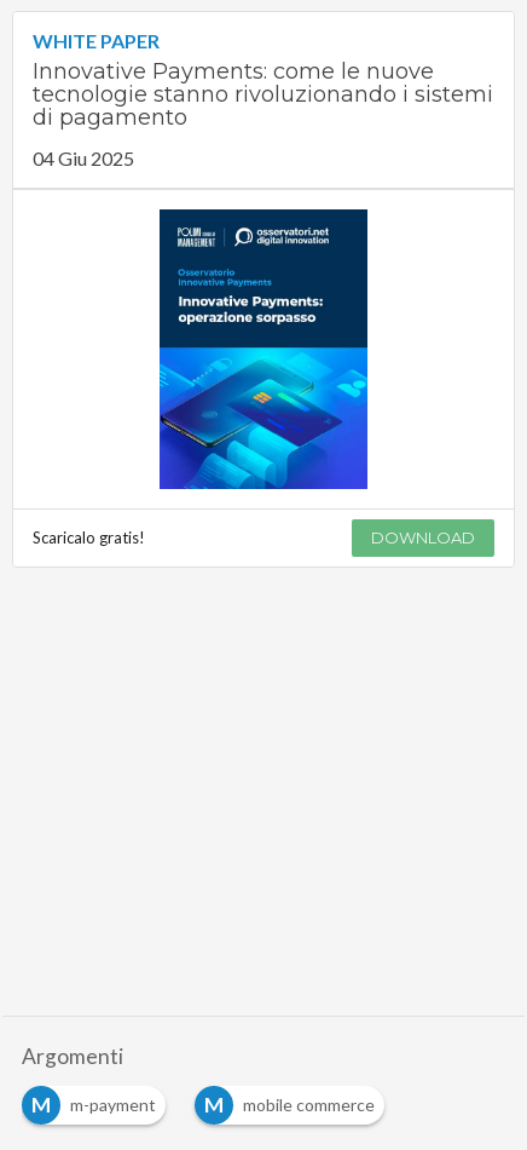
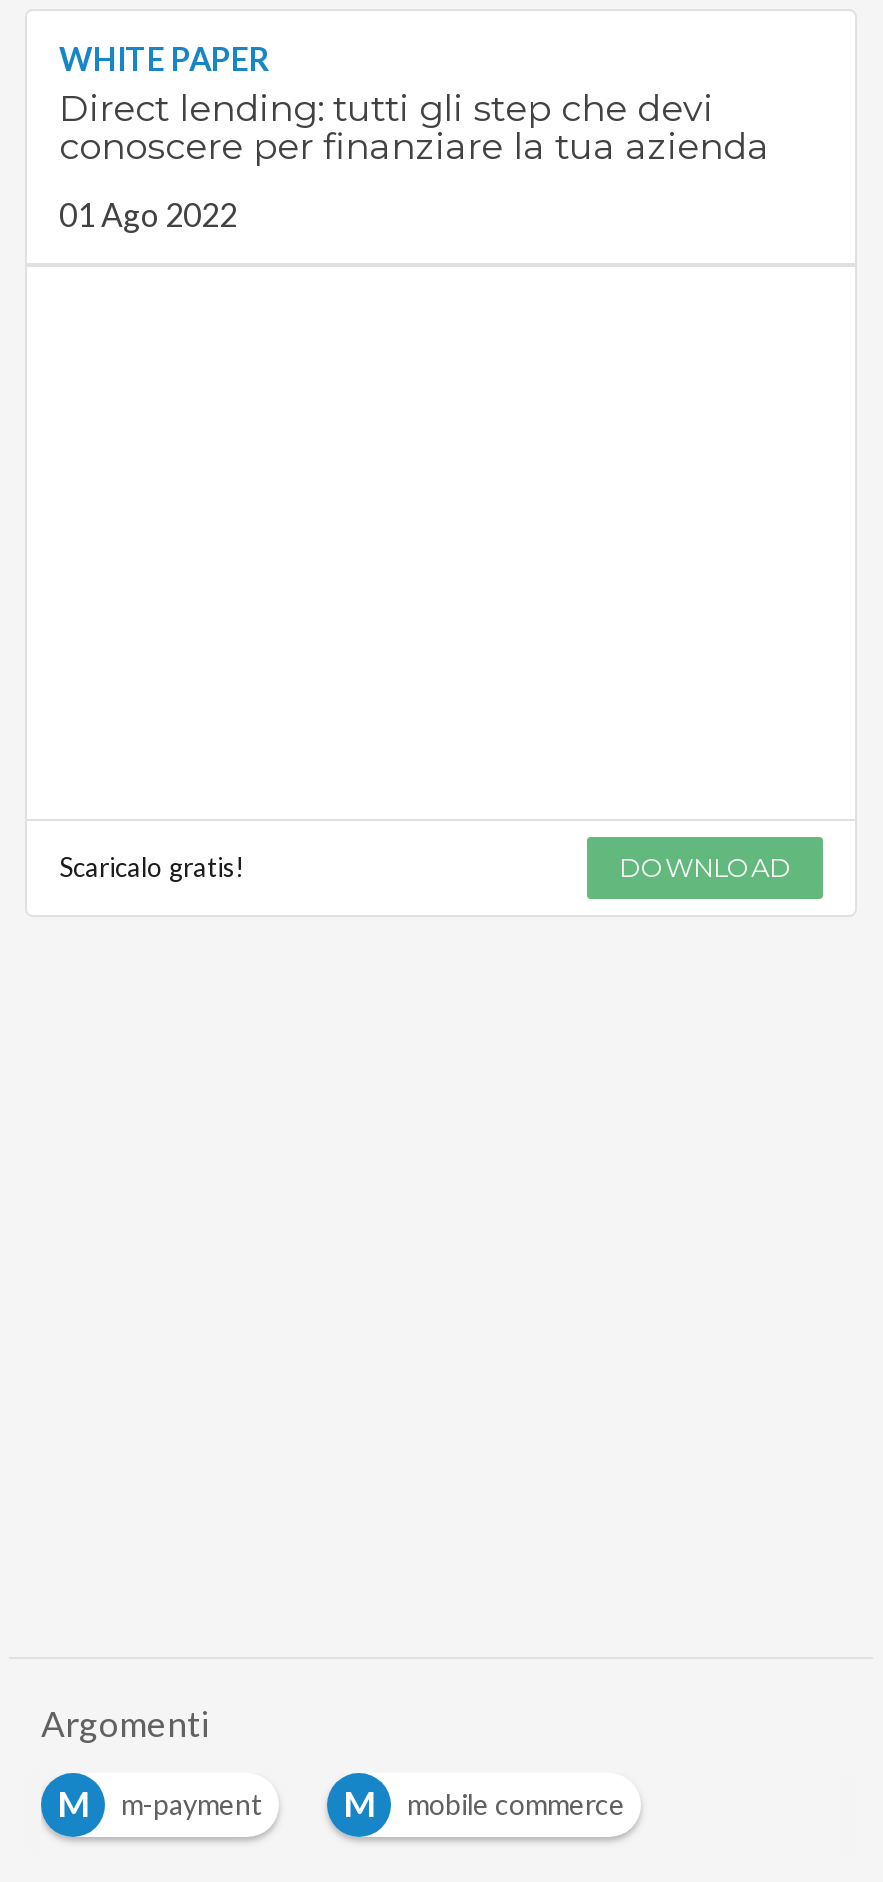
- Innovative Payments: come le nuove
- tecnologie stanno rivoluzionando i sistemi
- di pagamento
+ Direct lending: tutti gli step che devi
+ conoscere per finanziare la tua azienda

- 04 Giu 2025
+ 01 Ago 2022

- [image]
